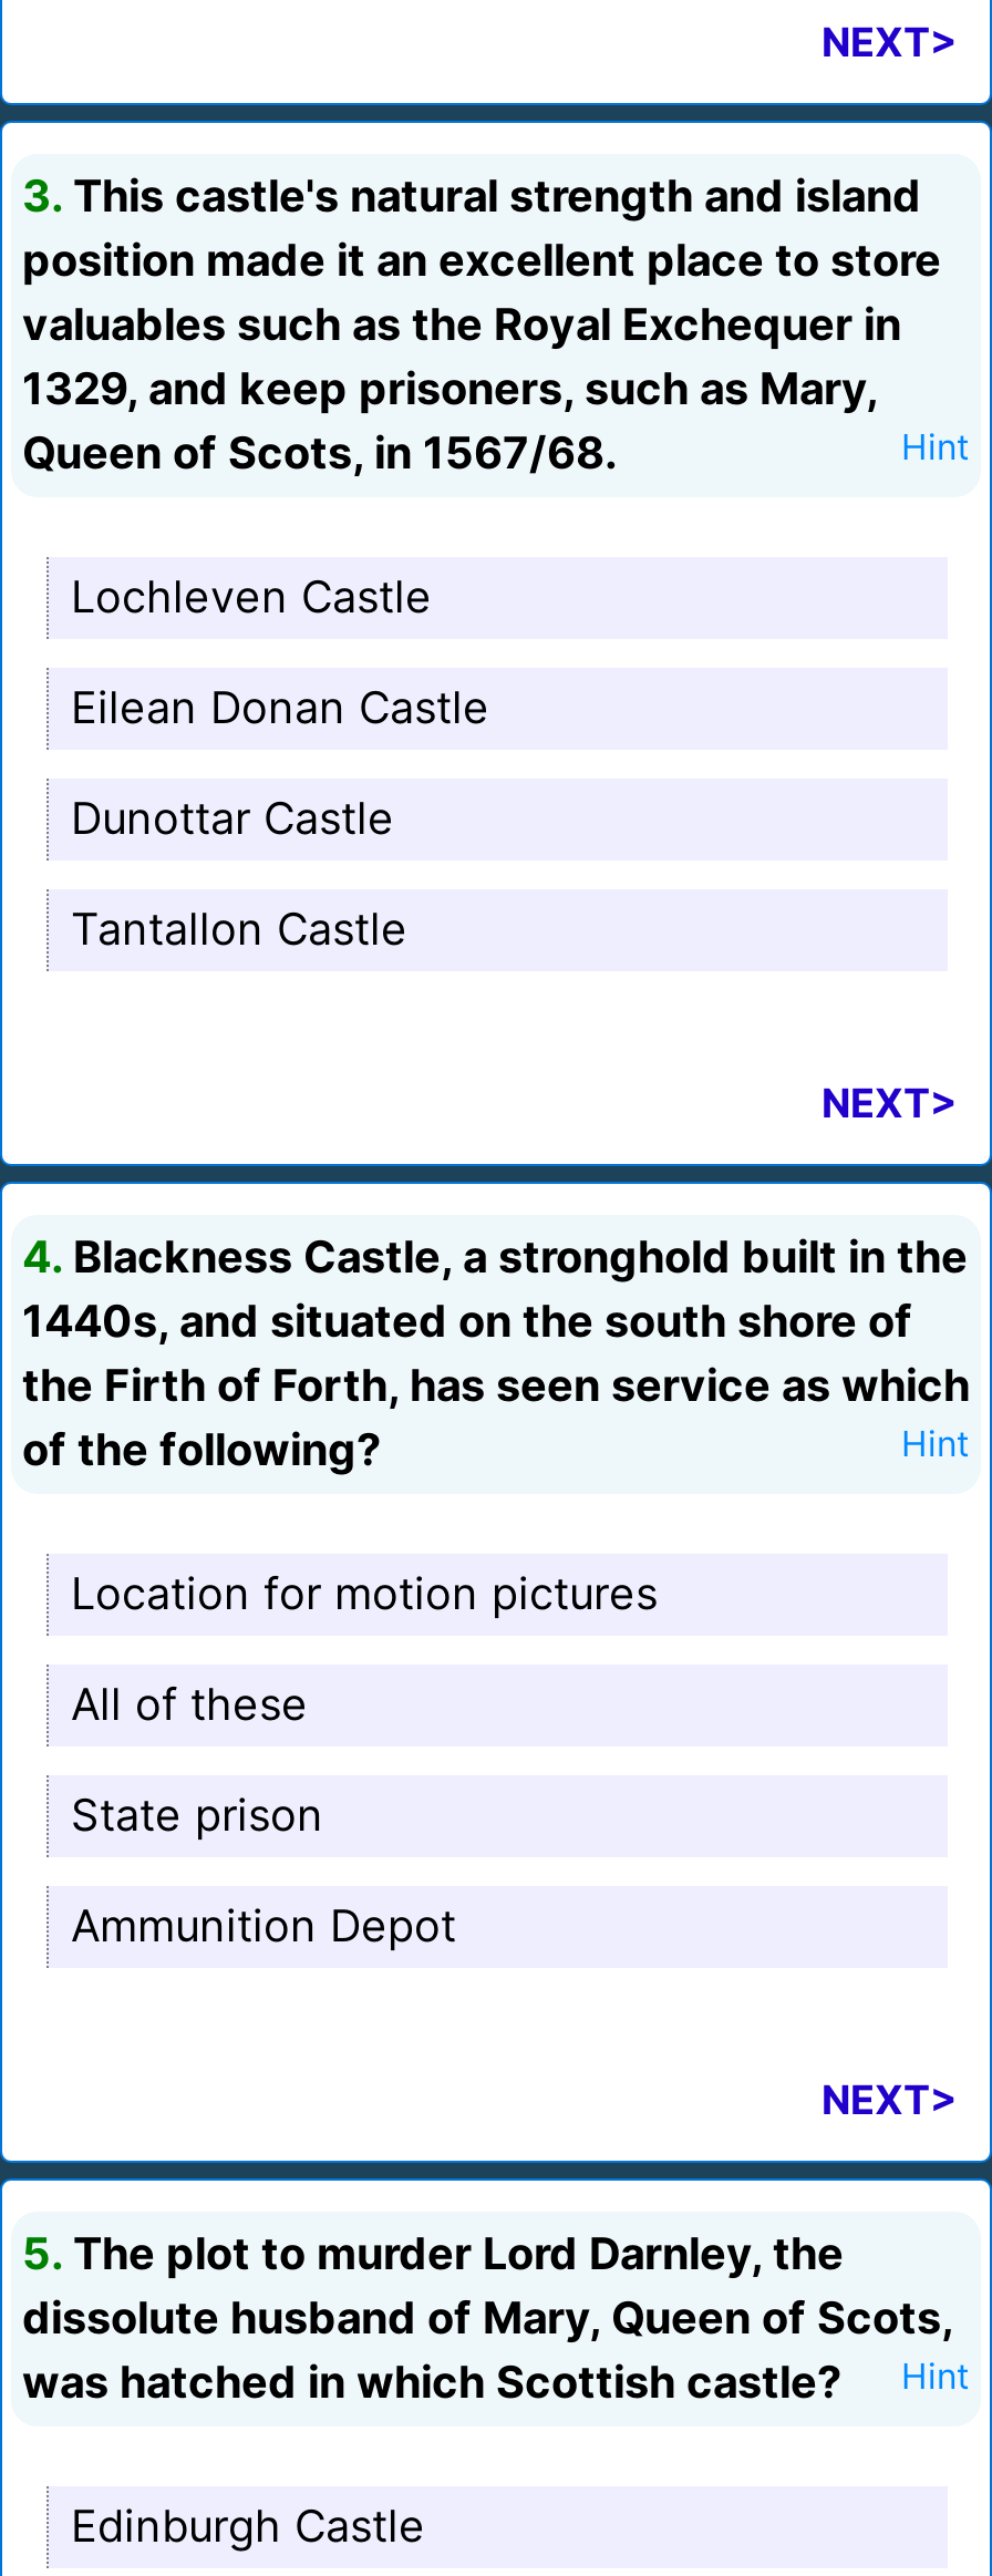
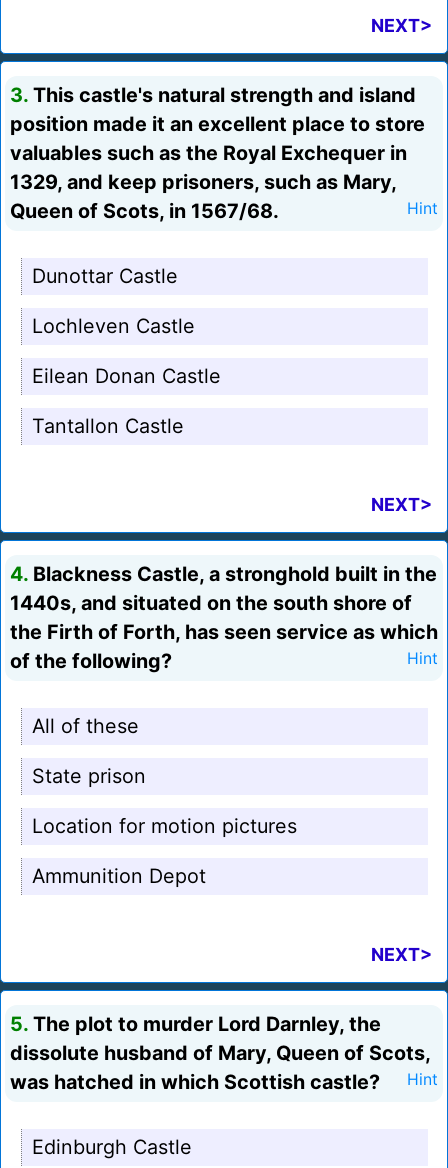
moved down: Lochleven Castle | Eilean Donan Castle

moved up: Dunottar Castle

moved down: Location for motion pictures

moved up: All of these | State prison
